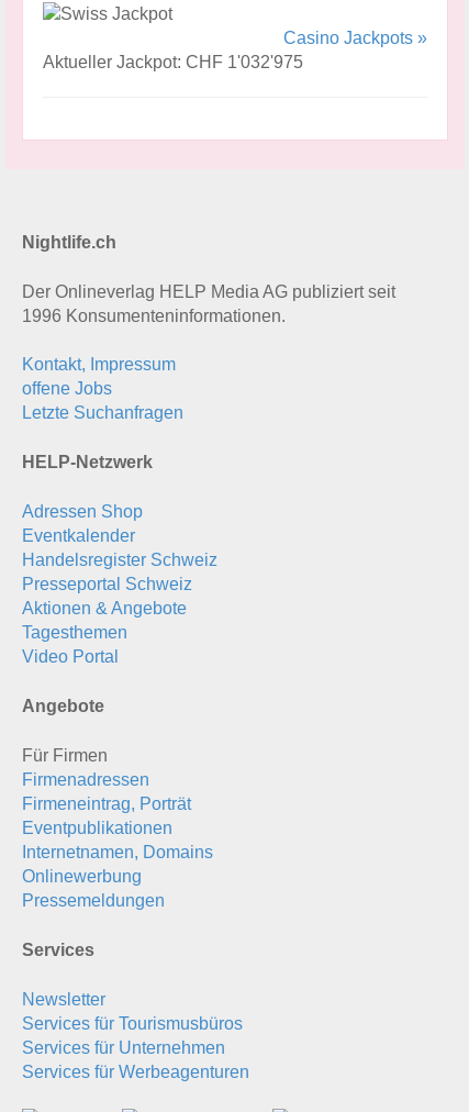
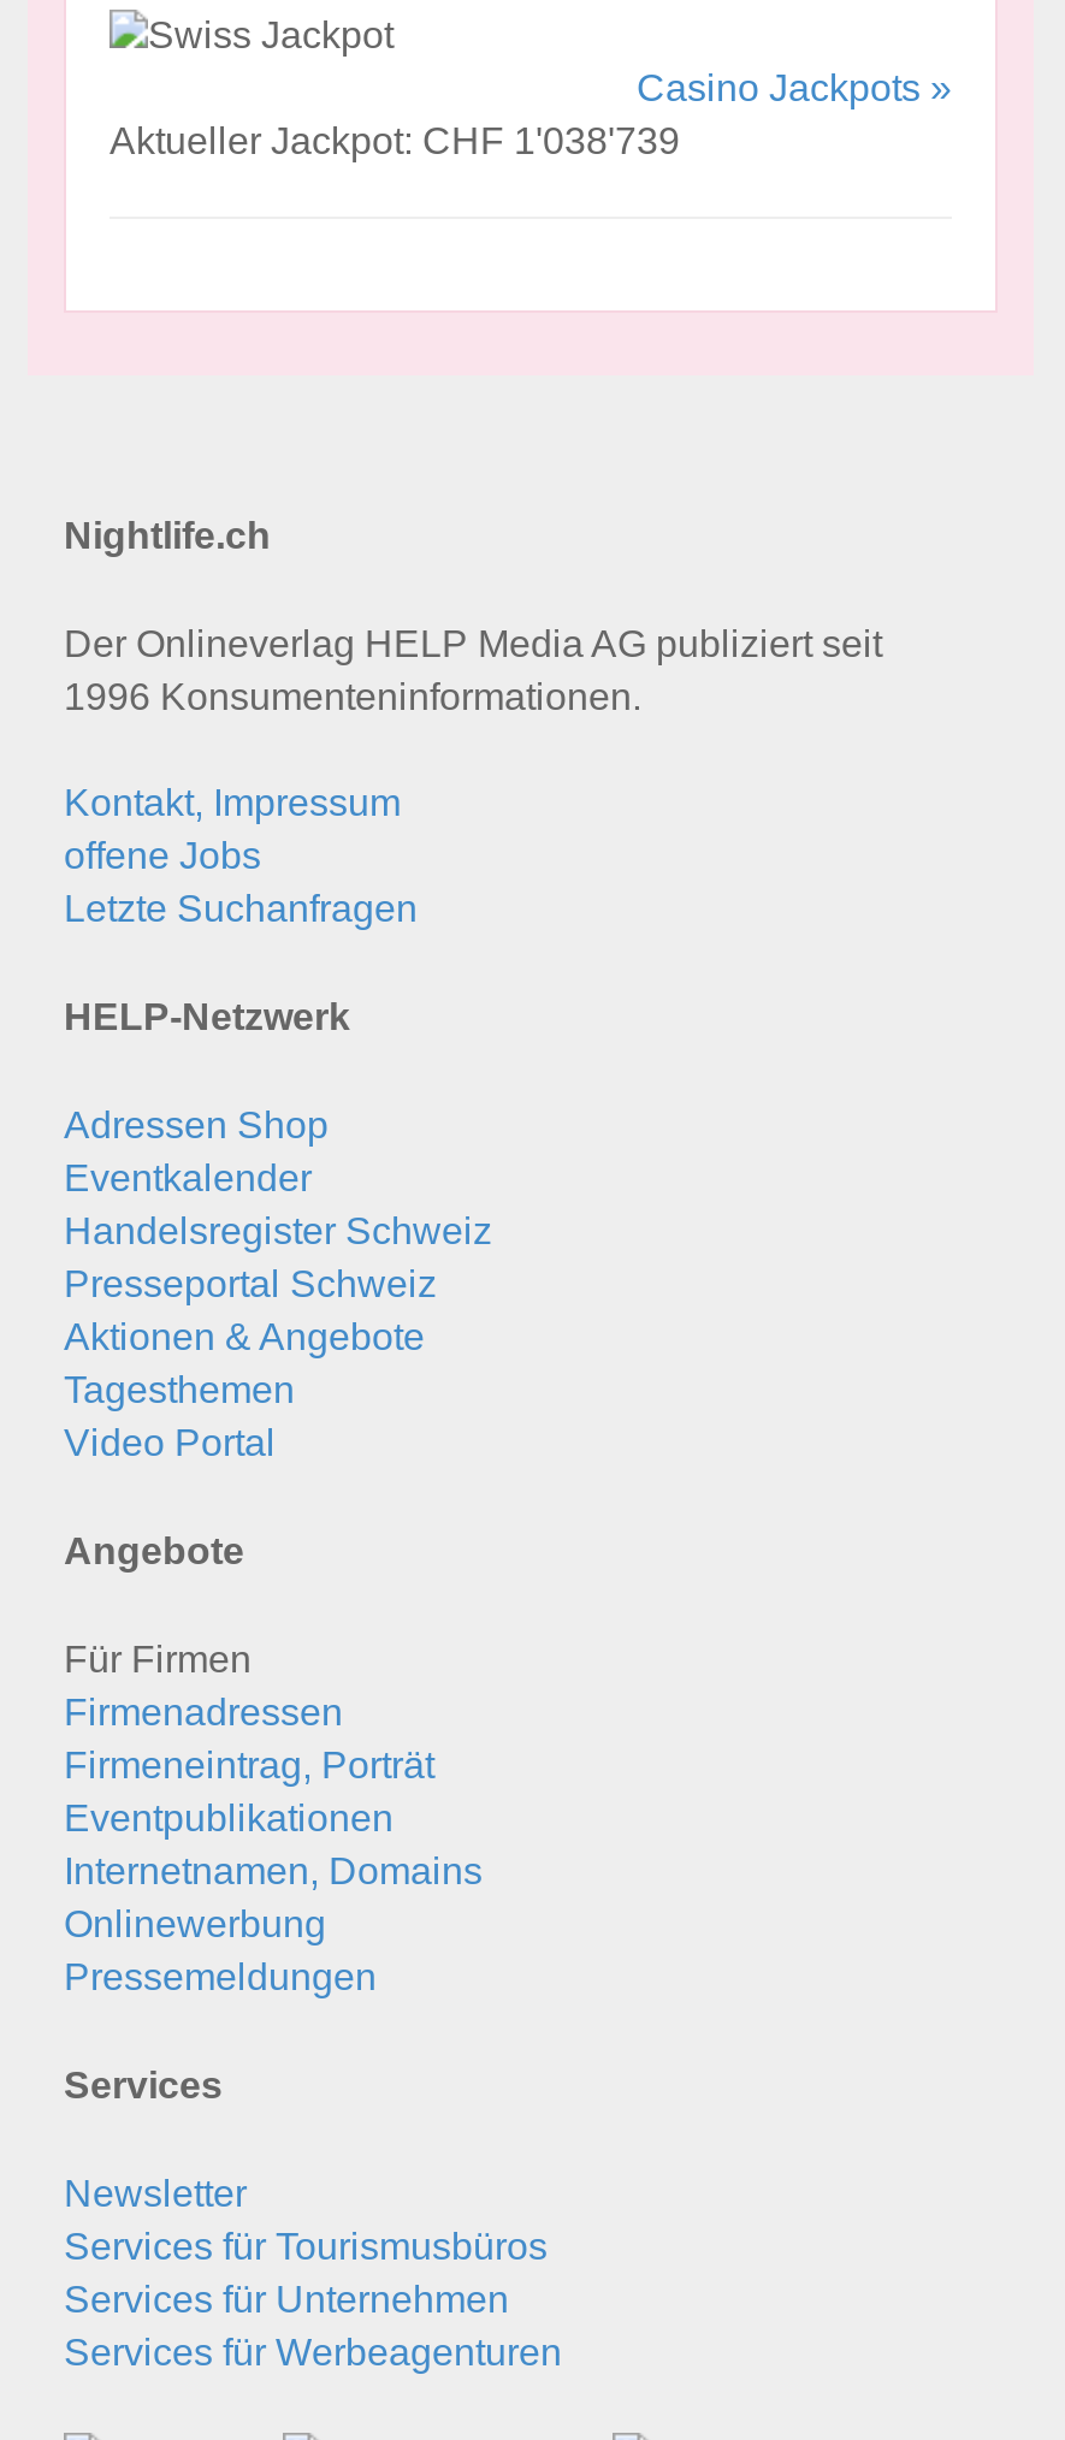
- Aktueller Jackpot: CHF 1'032'975
+ Aktueller Jackpot: CHF 1'038'739
